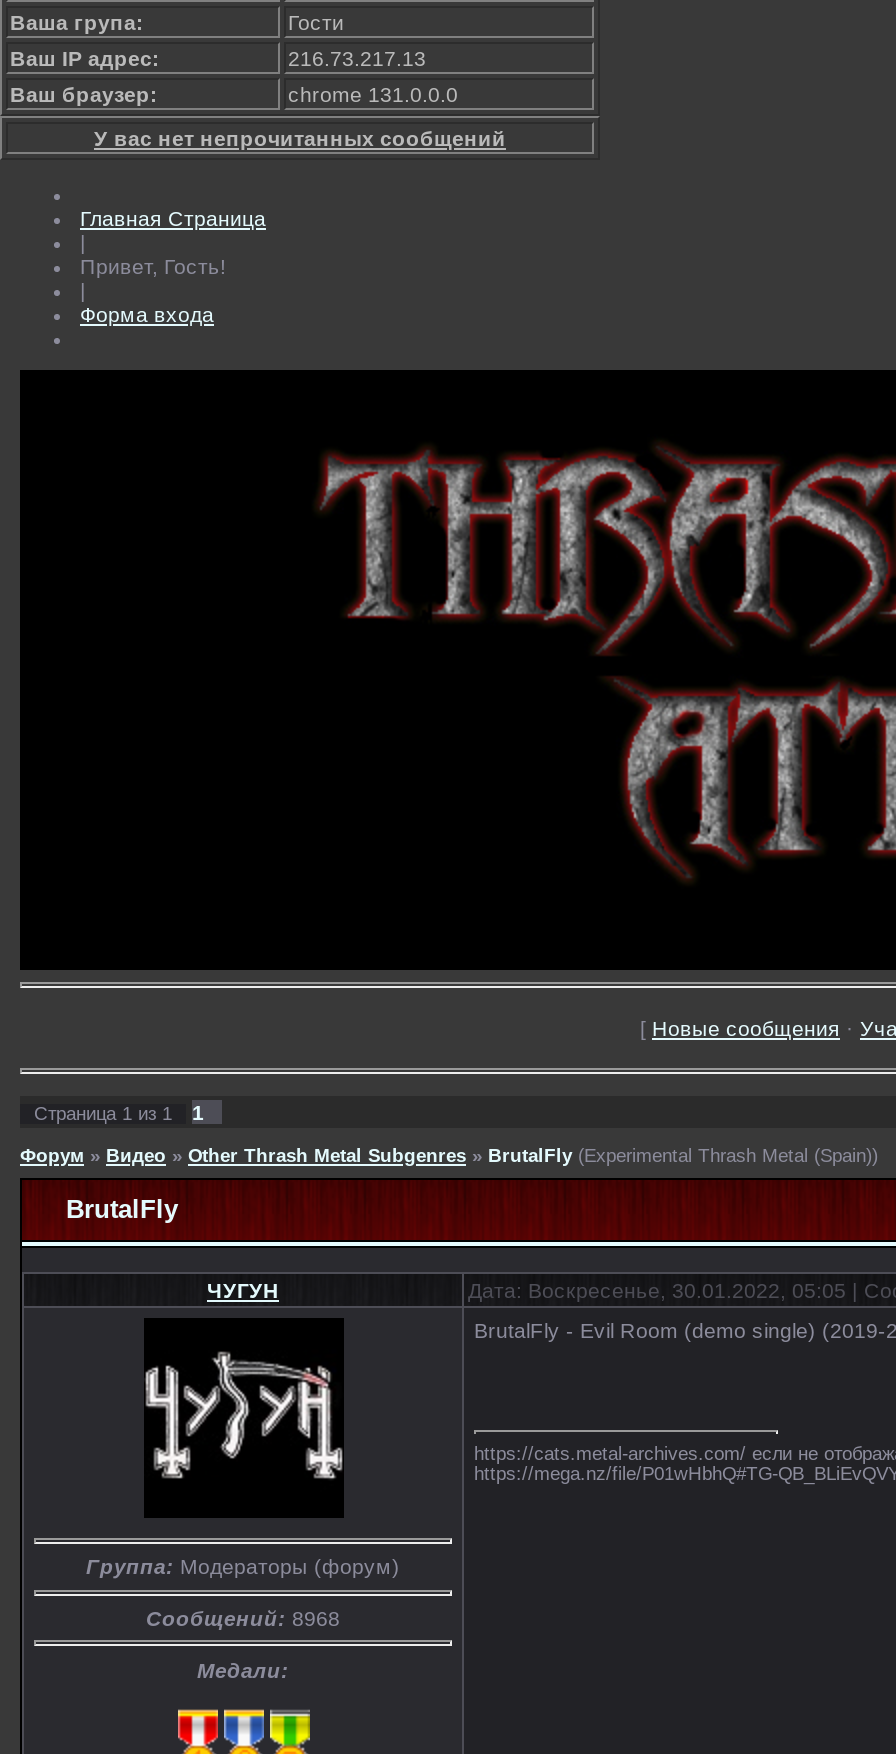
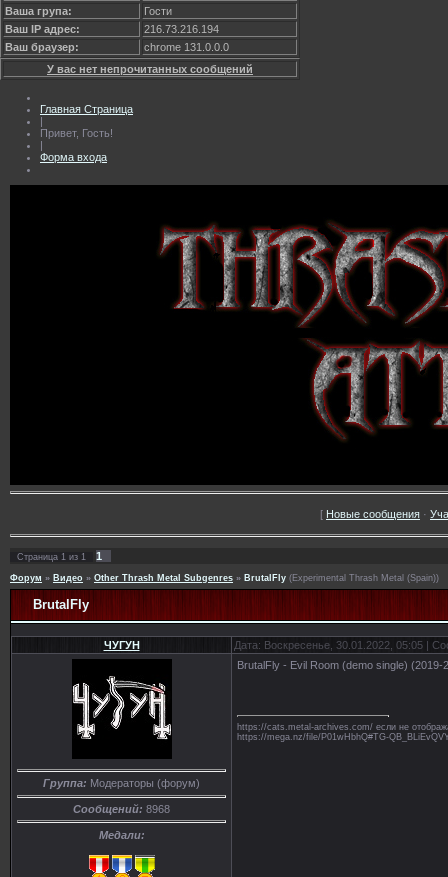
- 216.73.217.13
+ 216.73.216.194
